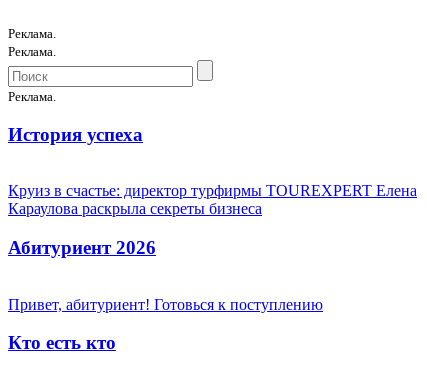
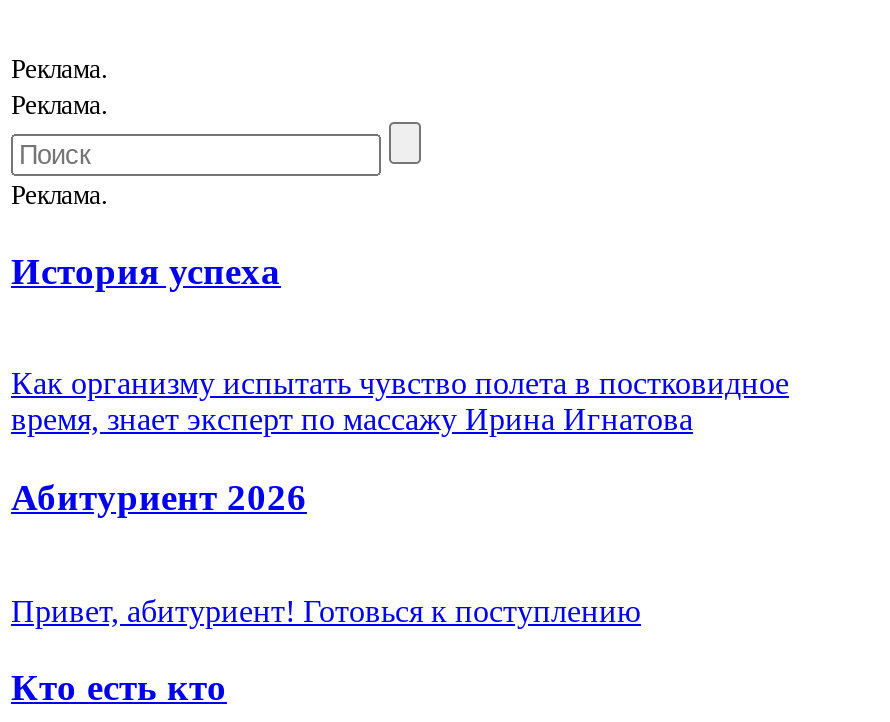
- Круиз в счастье: директор турфирмы TOUREXPERT Елена
- Караулова раскрыла секреты бизнеса
+ Как организму испытать чувство полета в постковидное
+ время, знает эксперт по массажу Ирина Игнатова
